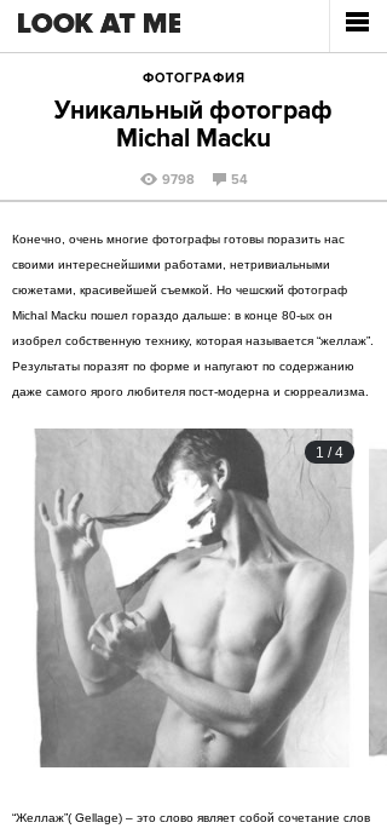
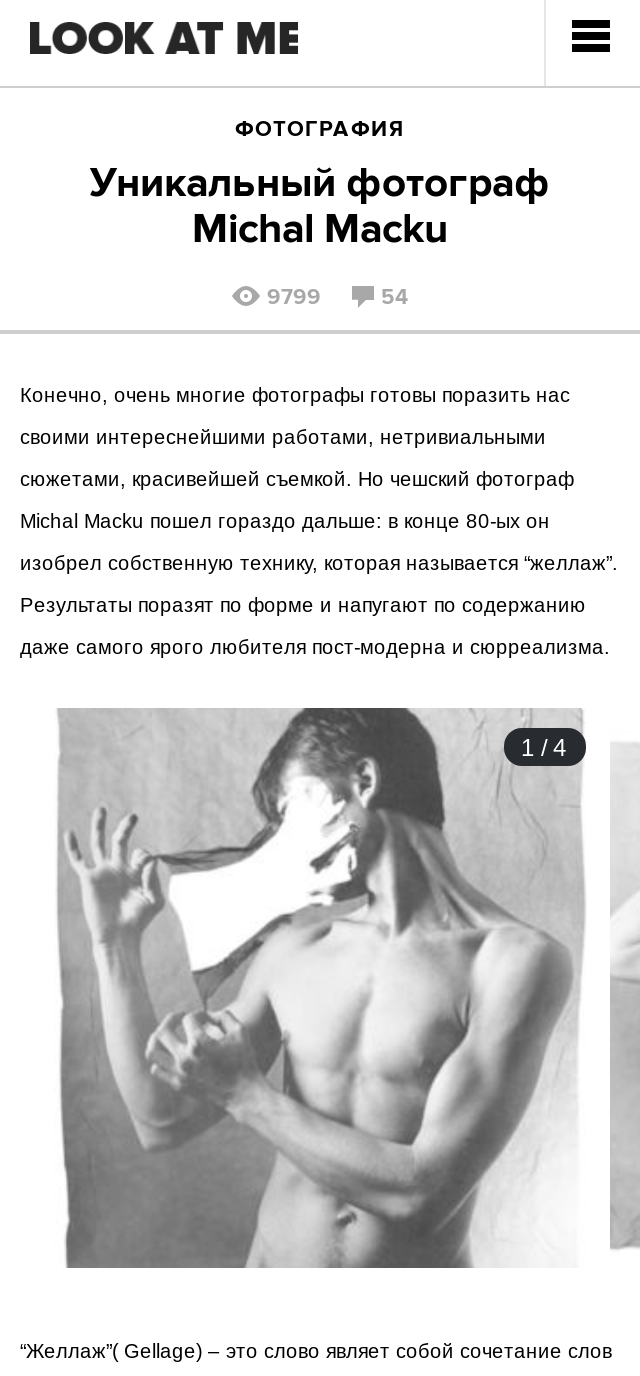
- 9798
+ 9799
